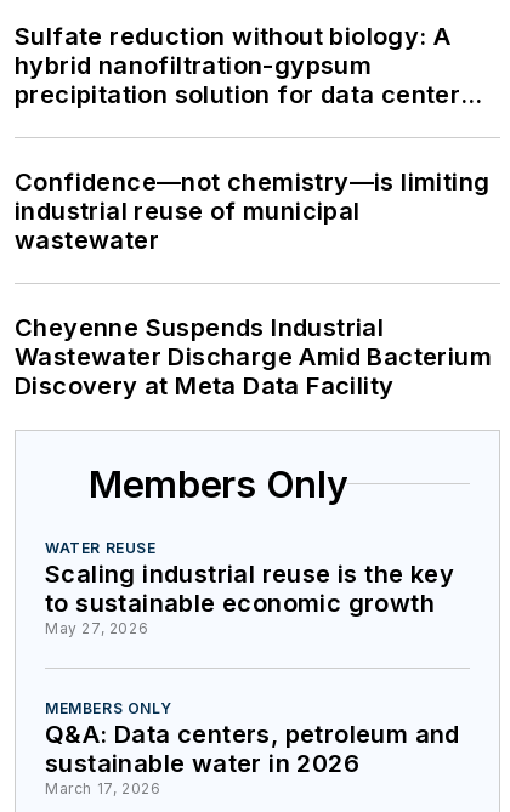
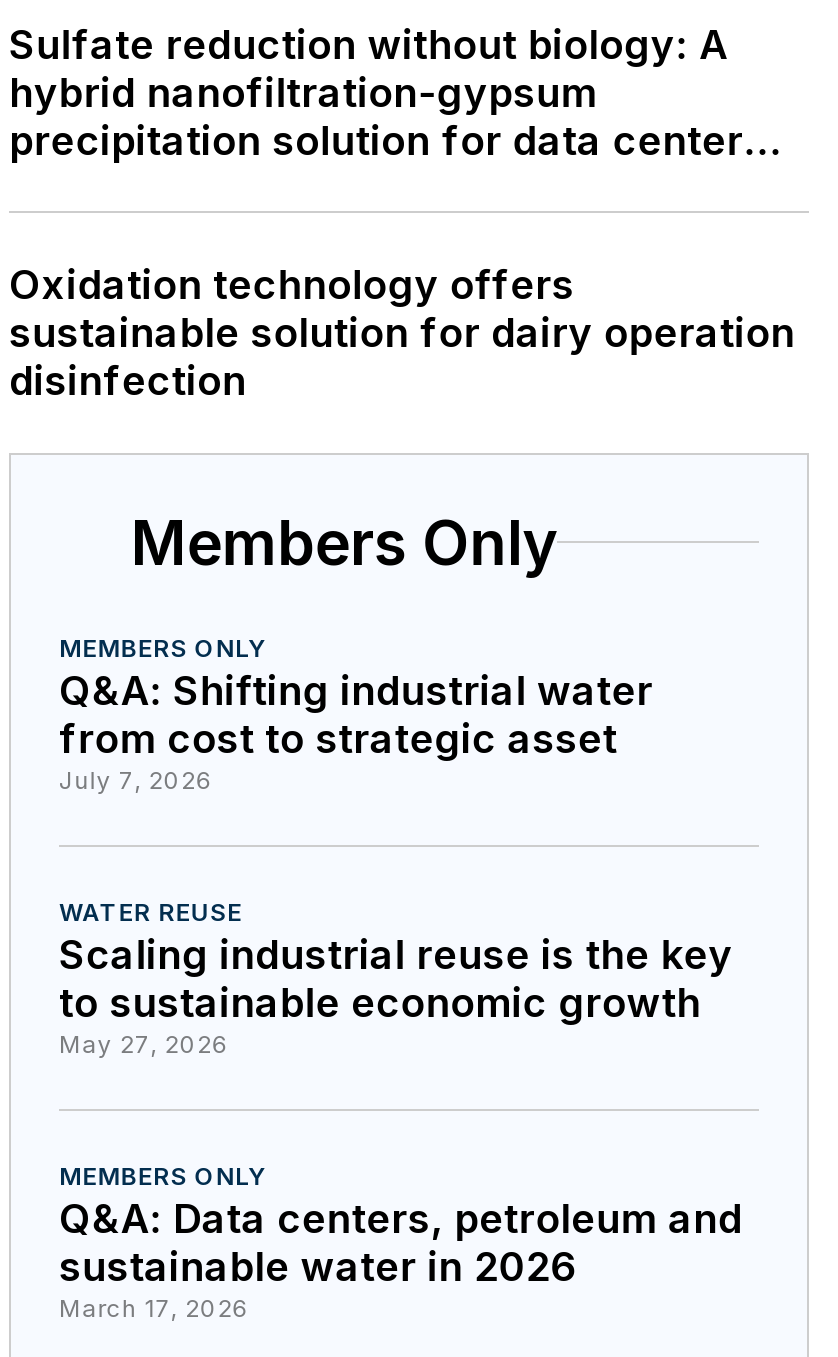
- Confidence—not chemistry—is limiting
- industrial reuse of municipal
- wastewater
- Cheyenne Suspends Industrial
- Wastewater Discharge Amid Bacterium
- Discovery at Meta Data Facility
+ Oxidation technology offers
+ sustainable solution for dairy operation
+ disinfection

moved up: Members Only

+ MEMBERS ONLY
+ Q&A: Shifting industrial water
+ from cost to strategic asset
+ July 7, 2026
